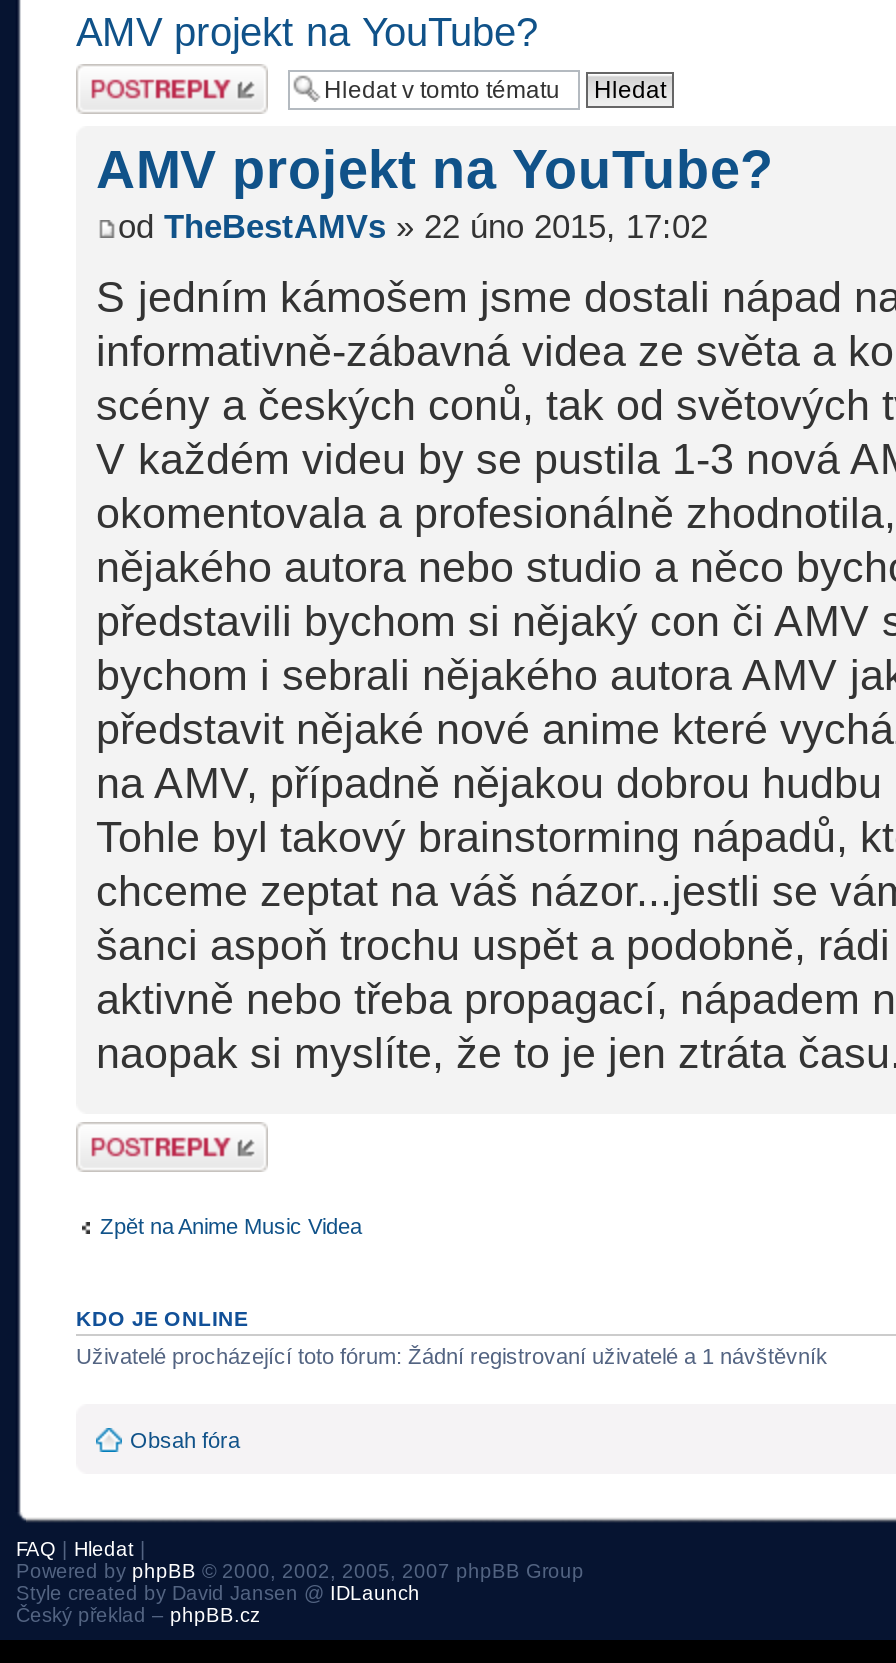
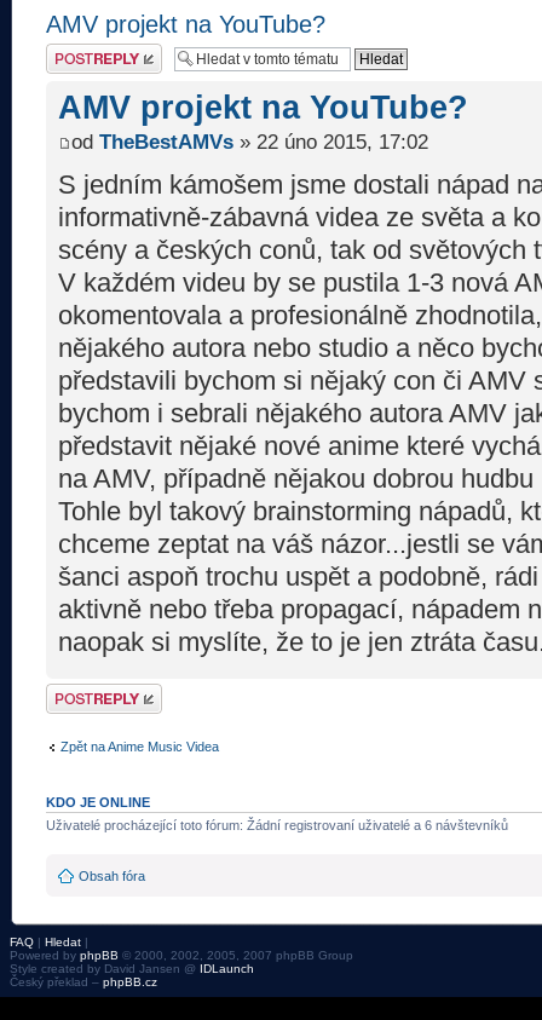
- Uživatelé procházející toto fórum: Žádní registrovaní uživatelé a 1 návštěvník
+ Uživatelé procházející toto fórum: Žádní registrovaní uživatelé a 6 návštevníků
